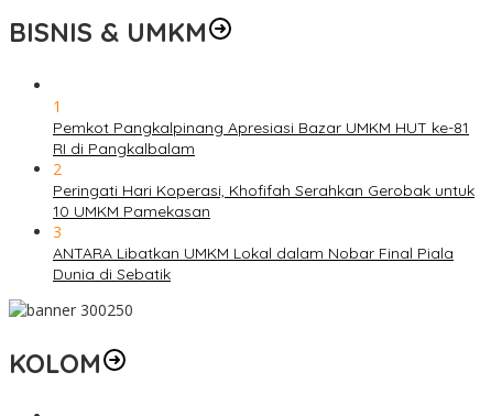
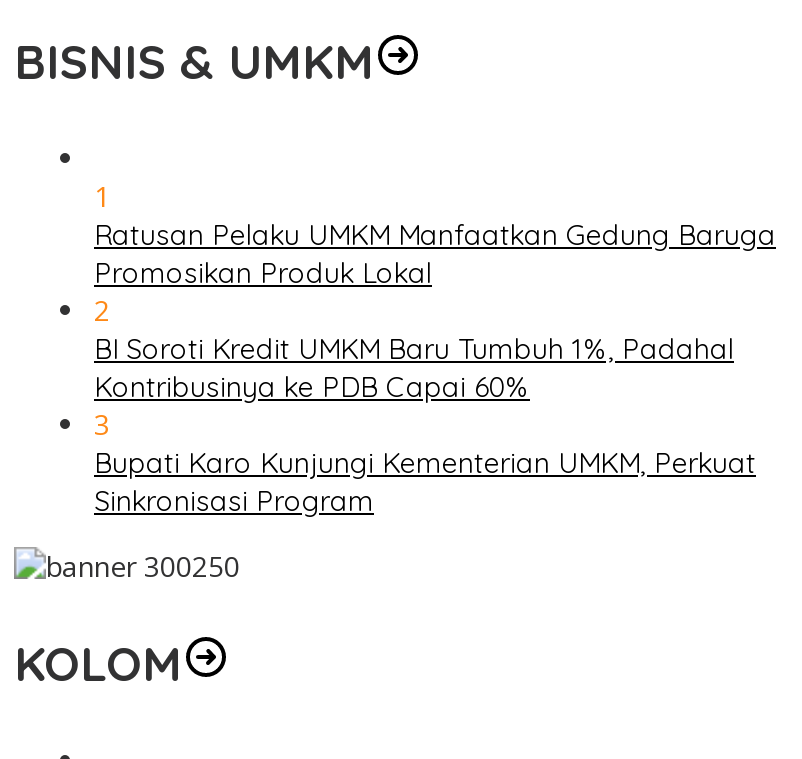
- Pemkot Pangkalpinang Apresiasi Bazar UMKM HUT ke-81
- RI di Pangkalbalam
+ Ratusan Pelaku UMKM Manfaatkan Gedung Baruga
+ Promosikan Produk Lokal

- Peringati Hari Koperasi, Khofifah Serahkan Gerobak untuk
- 10 UMKM Pamekasan
+ BI Soroti Kredit UMKM Baru Tumbuh 1%, Padahal
+ Kontribusinya ke PDB Capai 60%

- ANTARA Libatkan UMKM Lokal dalam Nobar Final Piala
- Dunia di Sebatik
+ Bupati Karo Kunjungi Kementerian UMKM, Perkuat
+ Sinkronisasi Program
